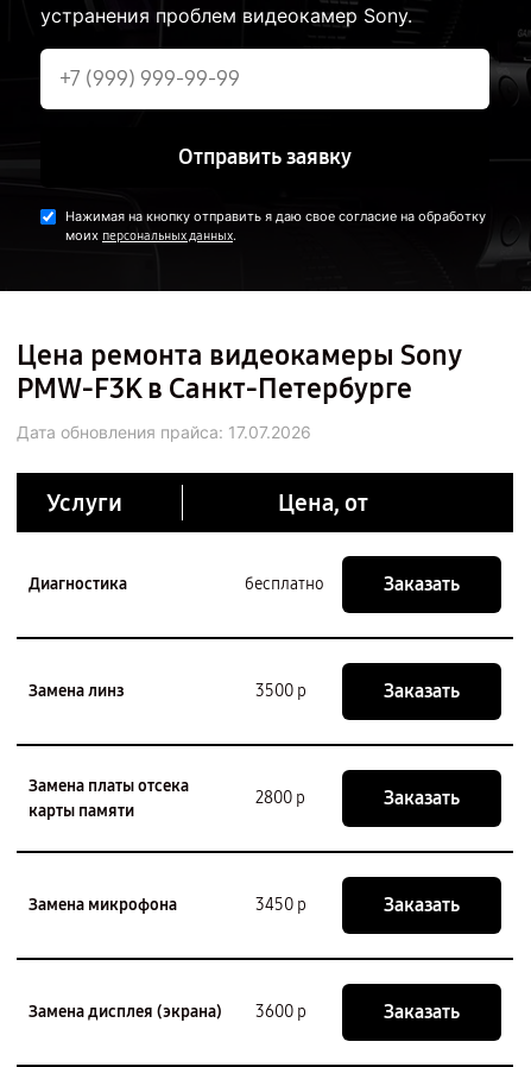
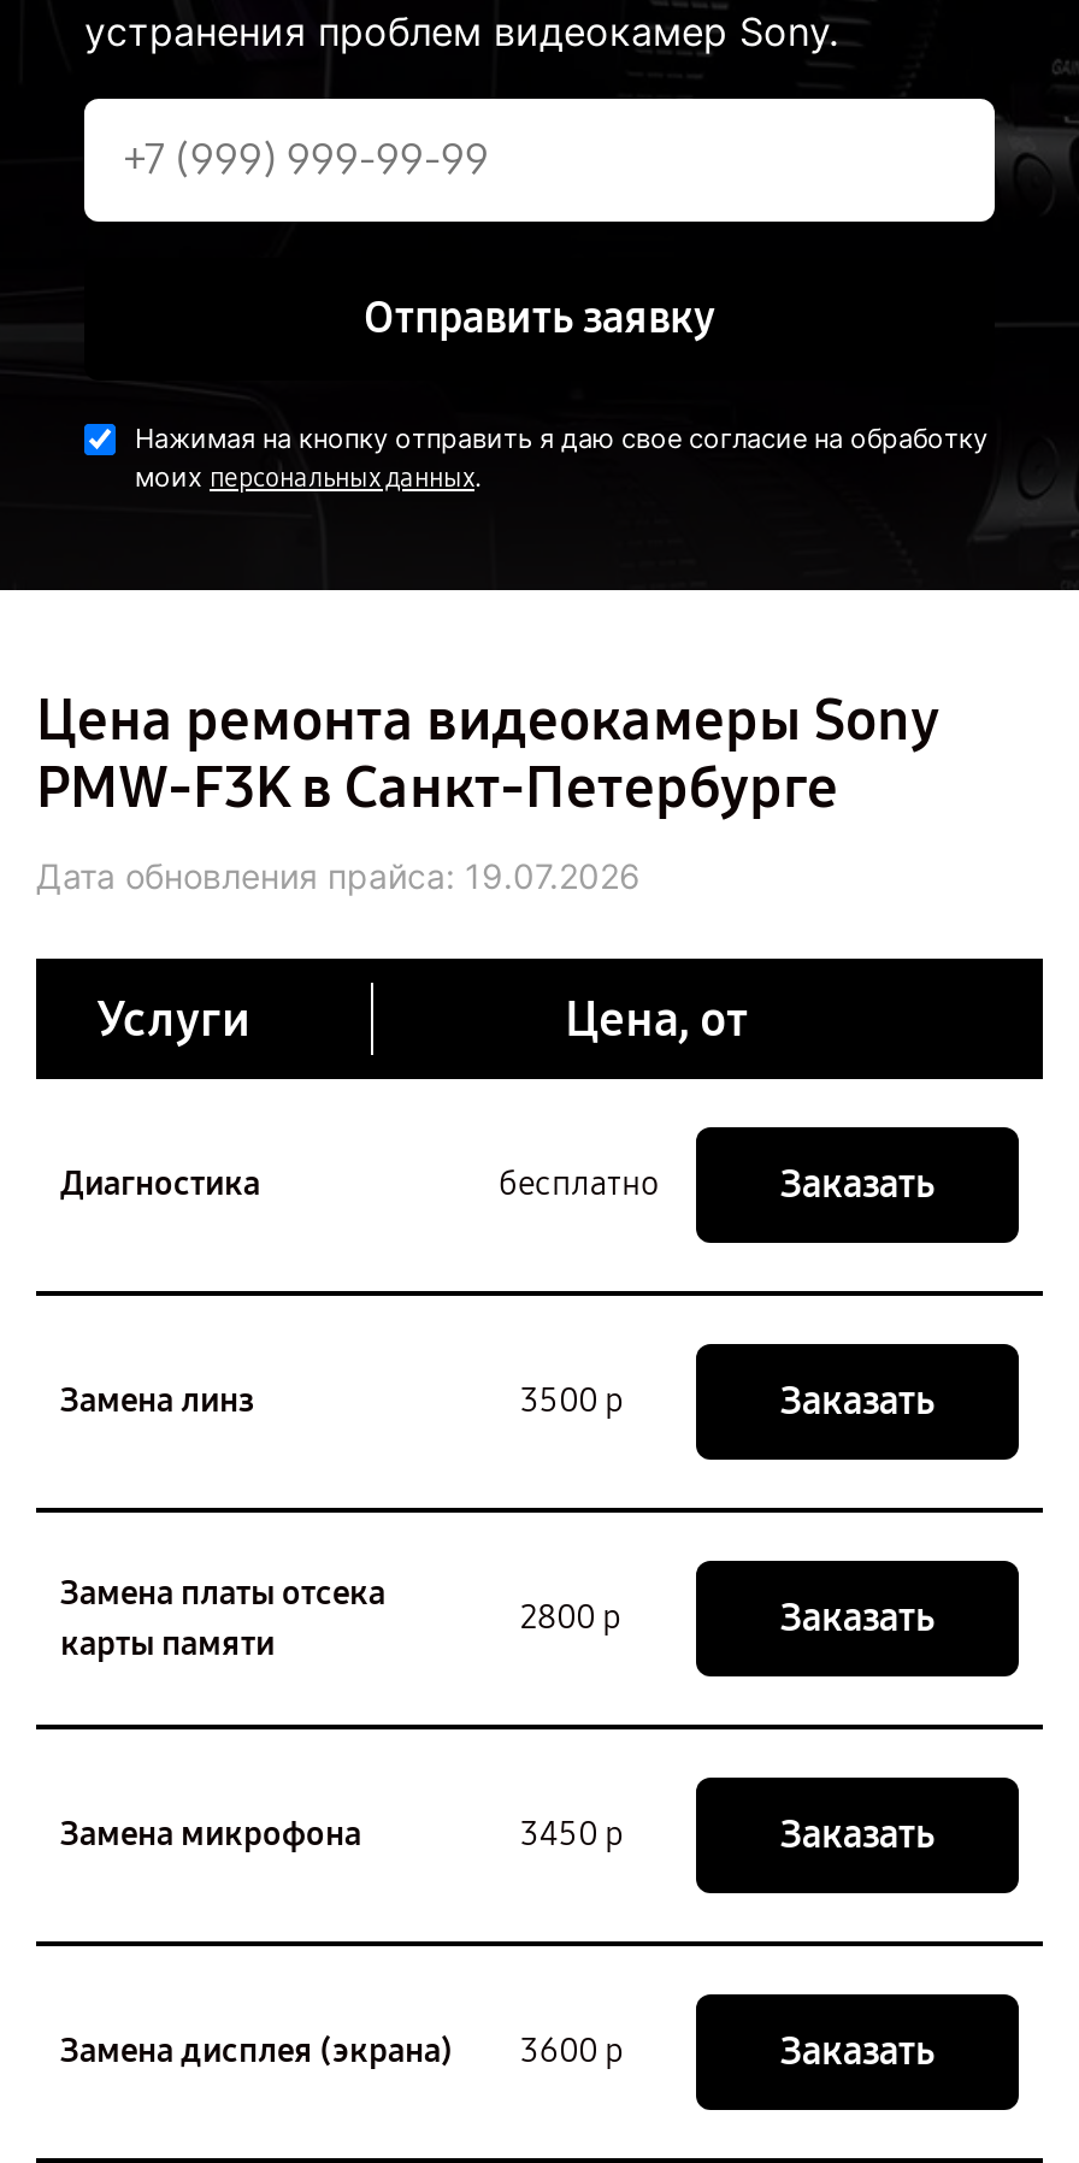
- Дата обновления прайса: 17.07.2026
+ Дата обновления прайса: 19.07.2026
